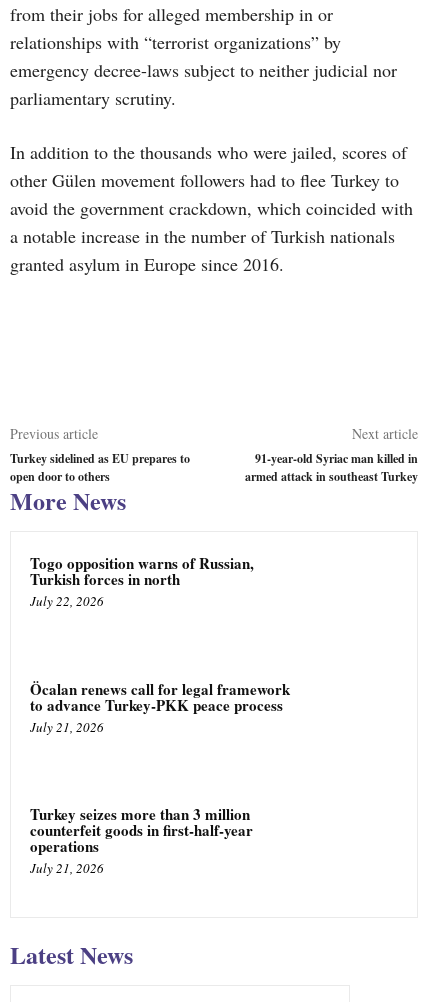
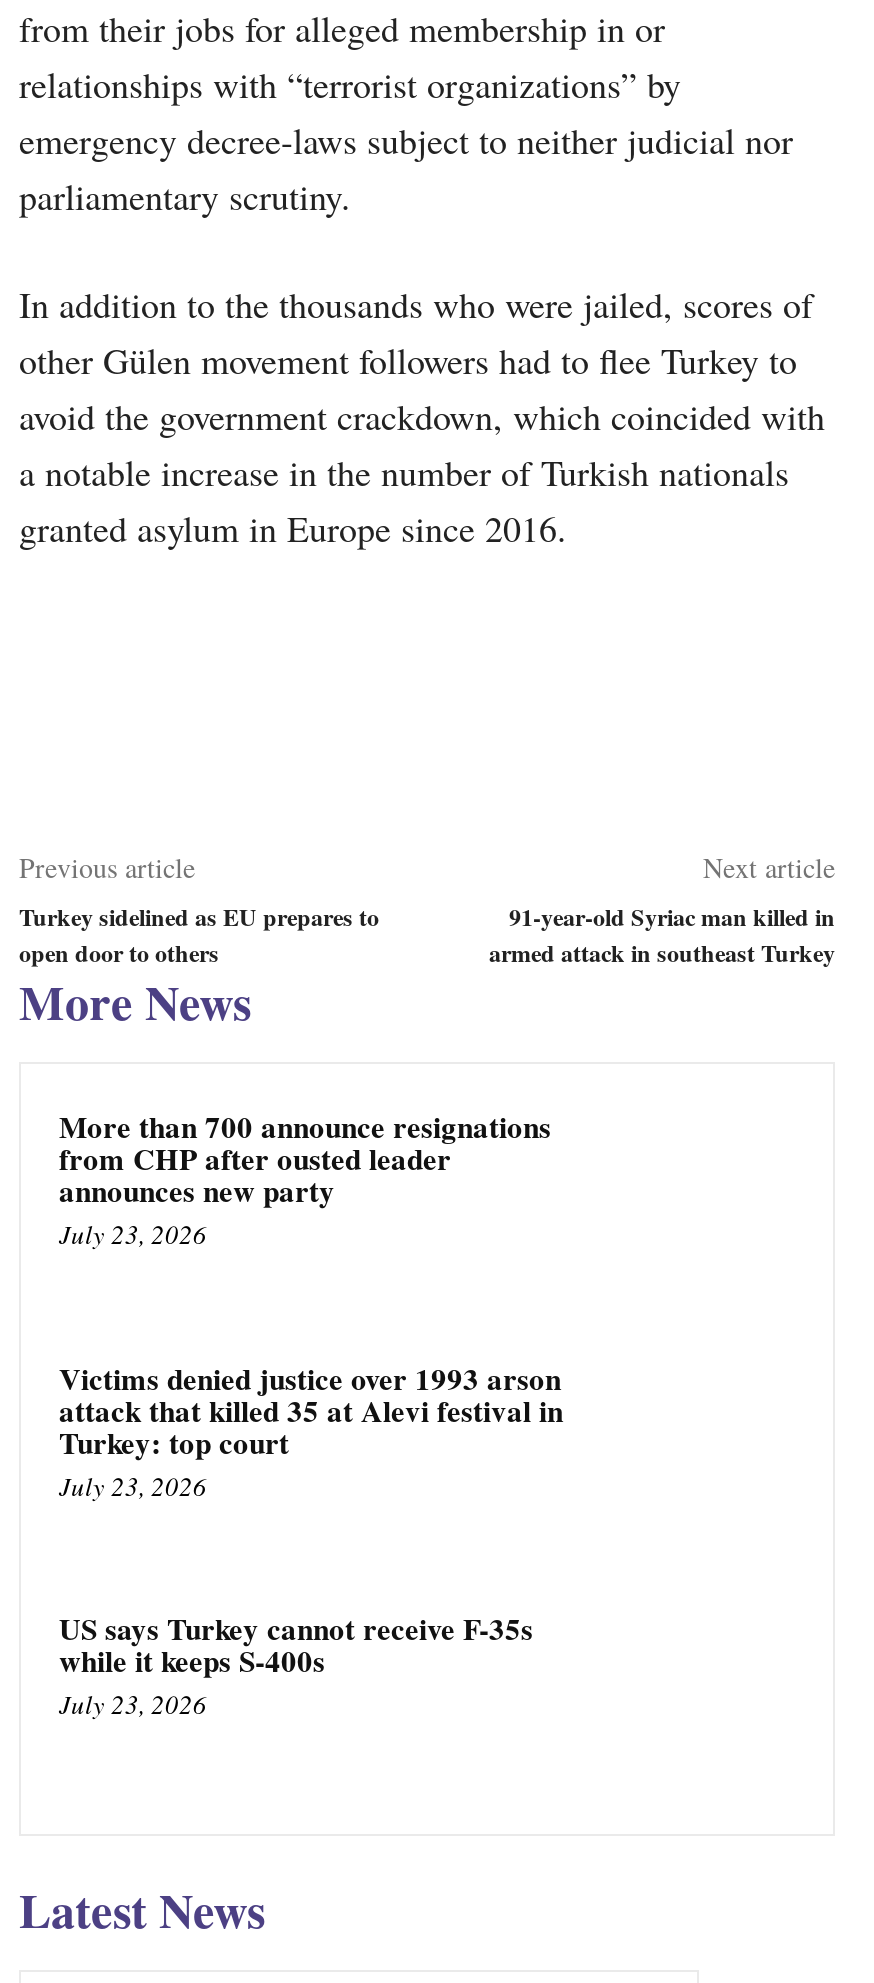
- Togo opposition warns of Russian,
- Turkish forces in north
- July 22, 2026
+ More than 700 announce resignations
+ from CHP after ousted leader
+ announces new party
+ July 23, 2026

- Öcalan renews call for legal framework
- to advance Turkey-PKK peace process
- July 21, 2026
+ Victims denied justice over 1993 arson
+ attack that killed 35 at Alevi festival in
+ Turkey: top court
+ July 23, 2026

- Turkey seizes more than 3 million
- counterfeit goods in first-half-year
- operations
- July 21, 2026
+ US says Turkey cannot receive F-35s
+ while it keeps S-400s
+ July 23, 2026
